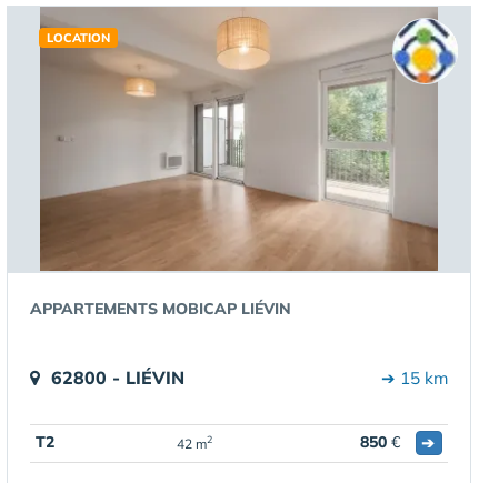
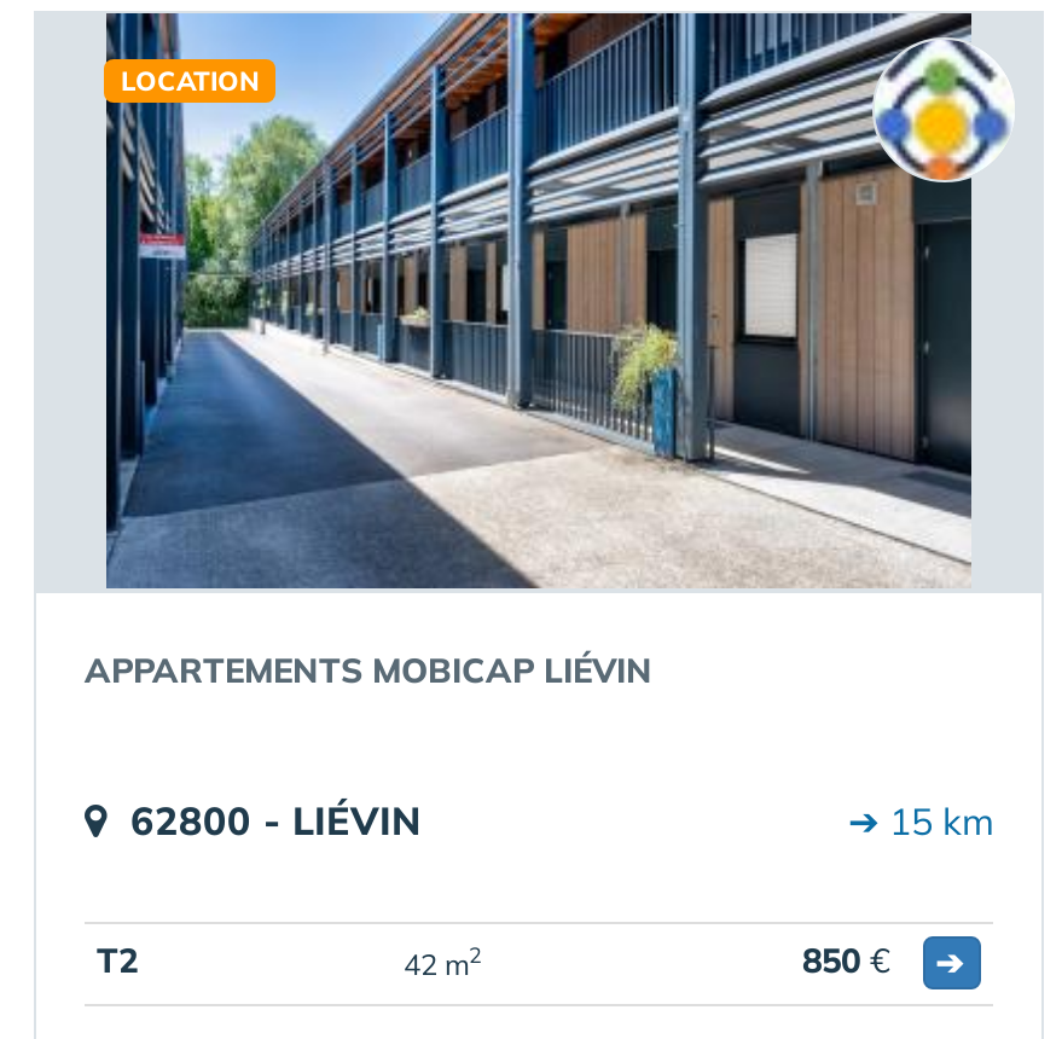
- [image]
+ [image]
